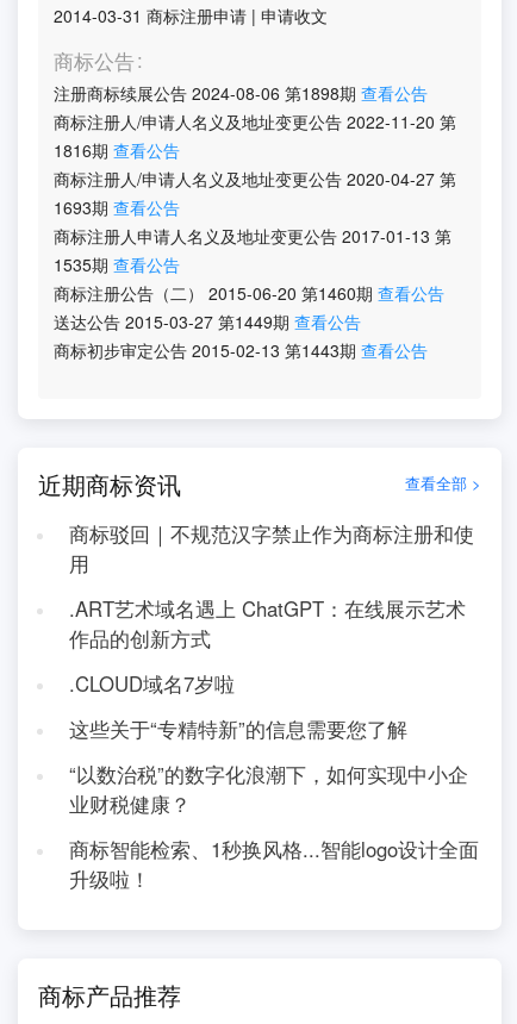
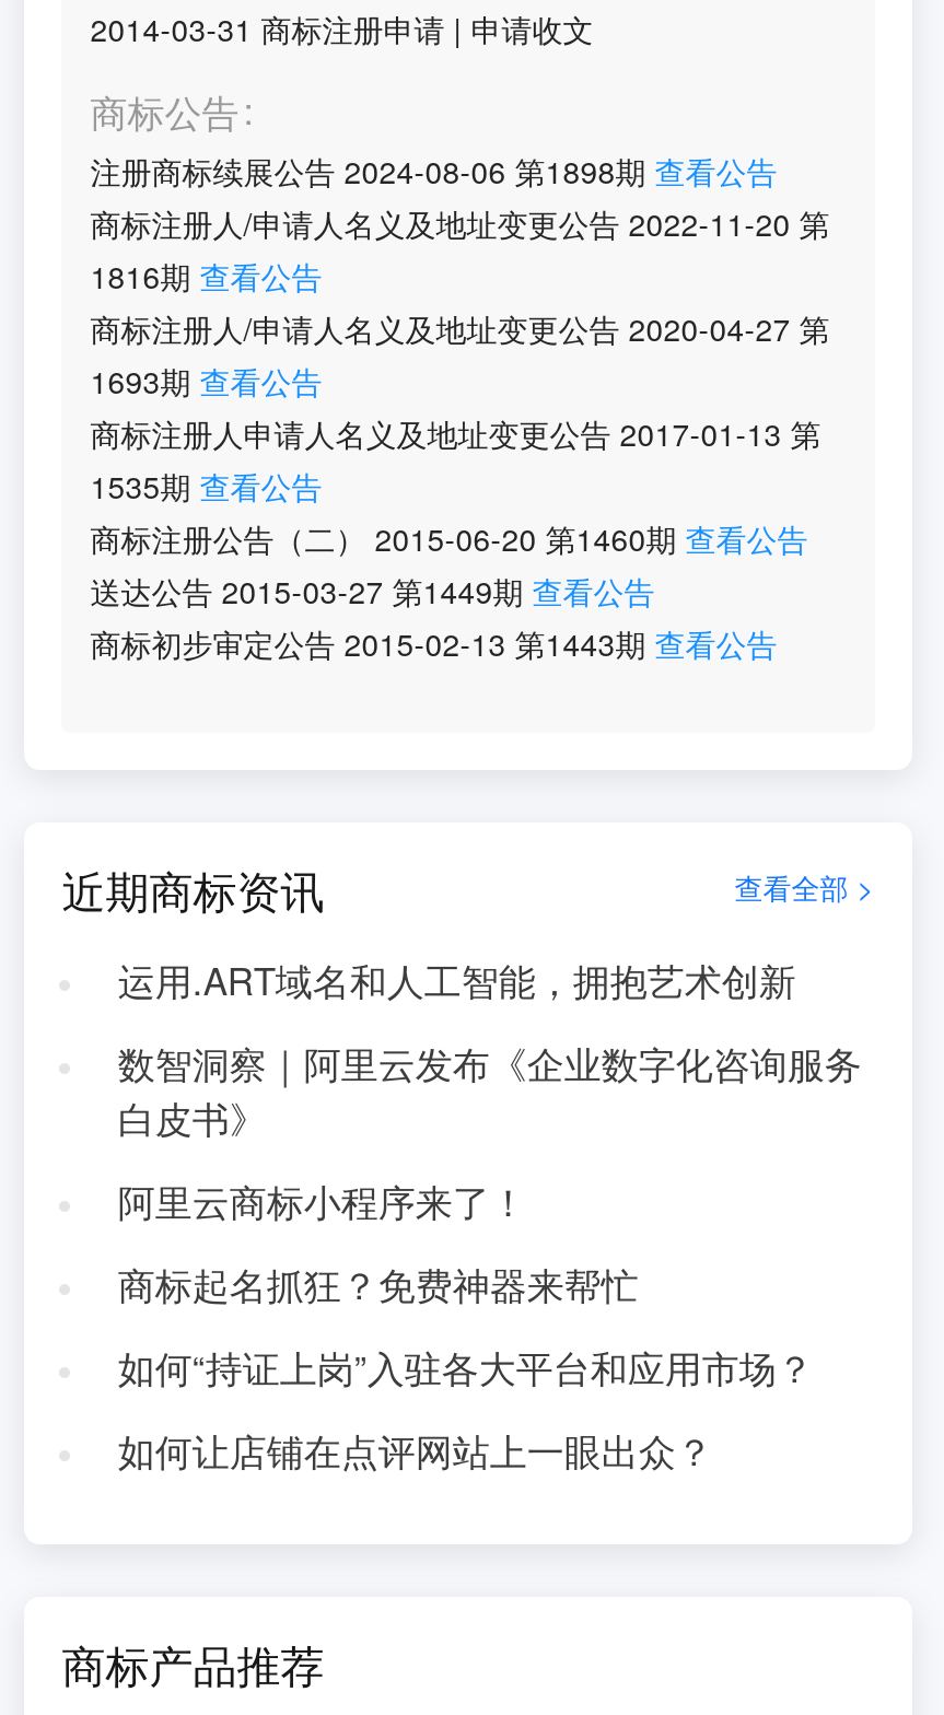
- 商标驳回｜不规范汉字禁止作为商标注册和使
- 用
+ 运用.ART域名和人工智能，拥抱艺术创新

- .ART艺术域名遇上 ChatGPT：在线展示艺术
- 作品的创新方式
+ 数智洞察｜阿里云发布《企业数字化咨询服务
+ 白皮书》

- .CLOUD域名7岁啦
+ 阿里云商标小程序来了！

- 这些关于“专精特新”的信息需要您了解
+ 商标起名抓狂？免费神器来帮忙

- “以数治税”的数字化浪潮下，如何实现中小企
- 业财税健康？
+ 如何“持证上岗”入驻各大平台和应用市场？

- 商标智能检索、1秒换风格...智能logo设计全面
- 升级啦！
+ 如何让店铺在点评网站上一眼出众？
